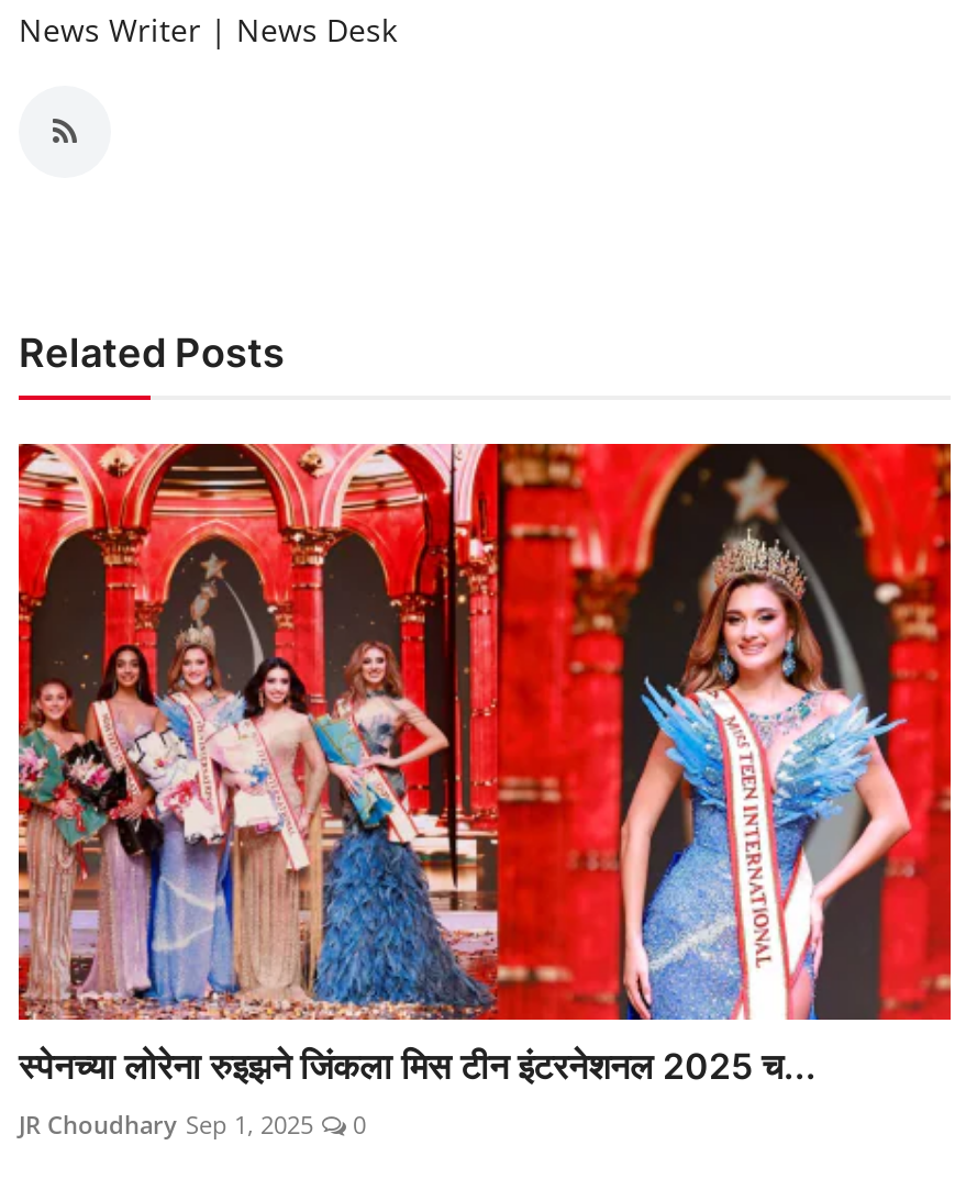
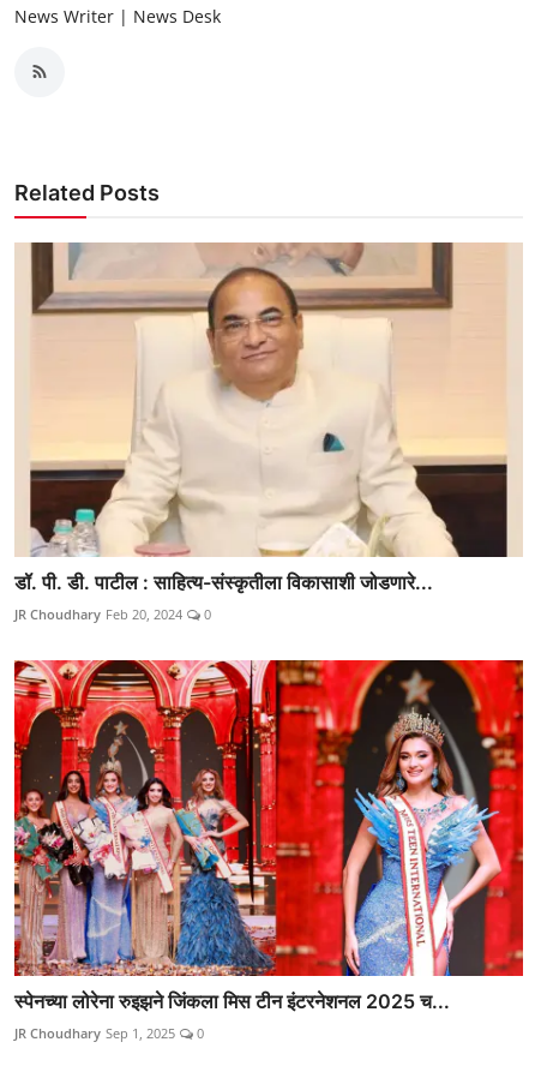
+ [image]
+ डॉ. पी. डी. पाटील : साहित्य-संस्कृतीला विकासाशी जोडणारे...
+ JR Choudhary Feb 20, 2024
+ 0
